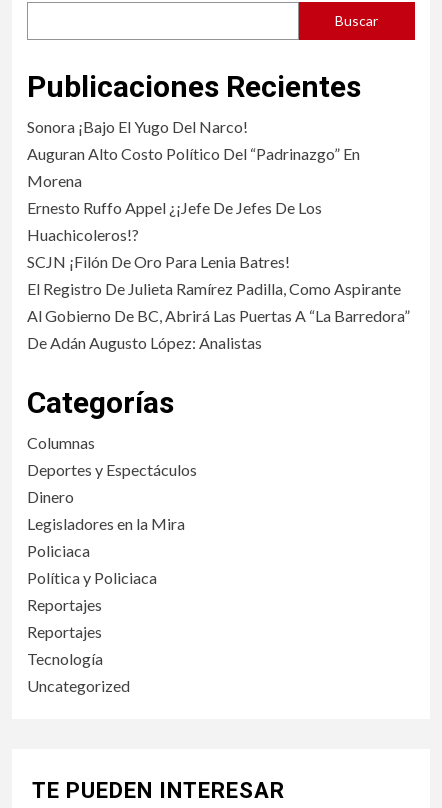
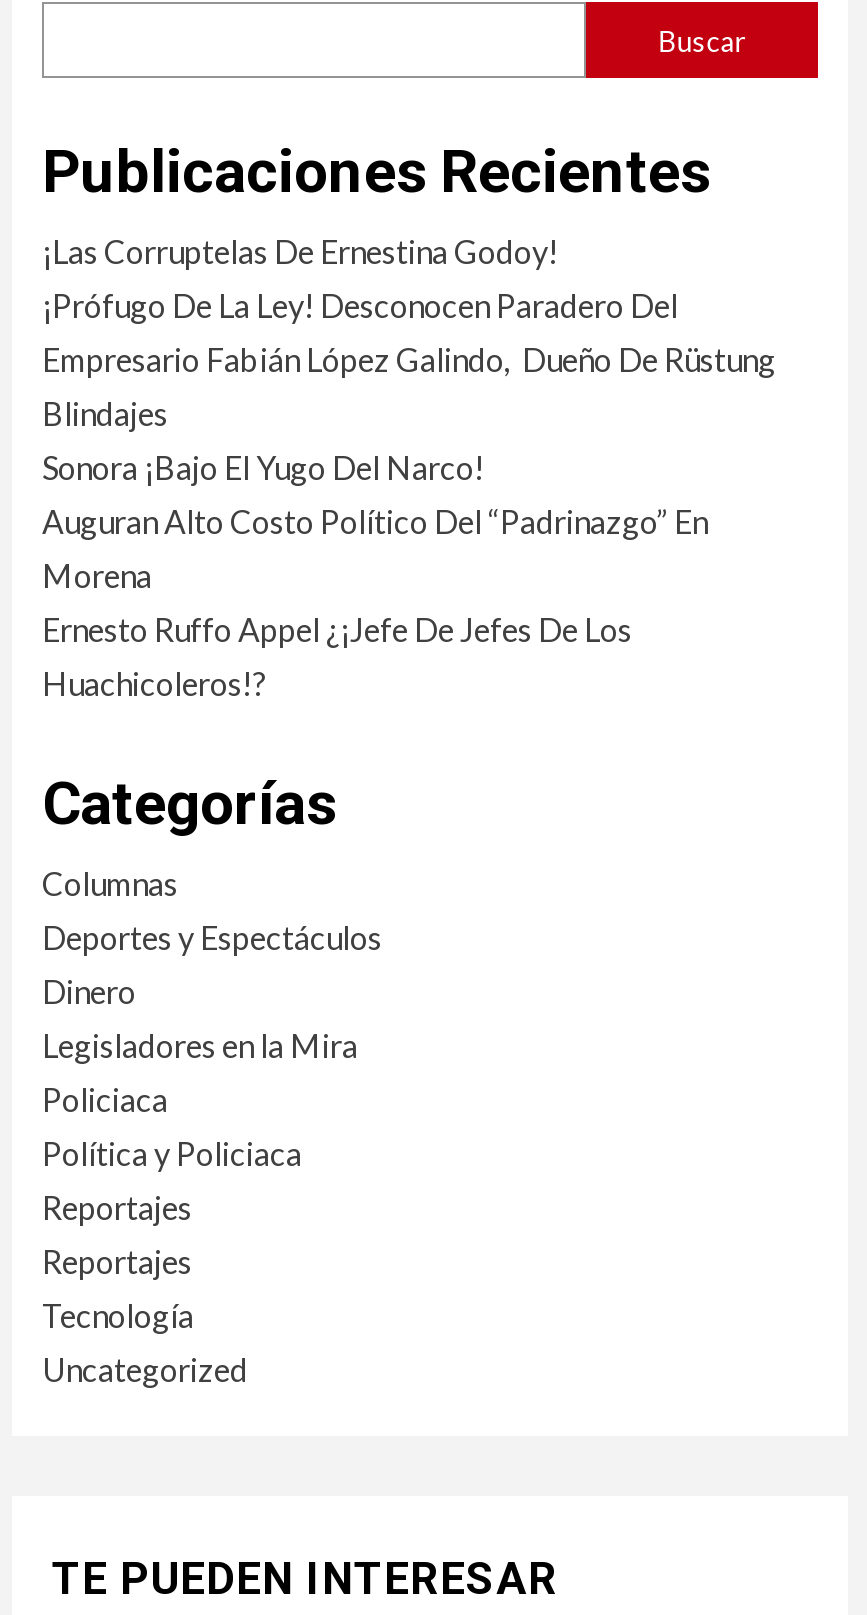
+ ¡Las Corruptelas De Ernestina Godoy!
+ ¡Prófugo De La Ley! Desconocen Paradero Del
+ Empresario Fabián López Galindo, Dueño De Rüstung
+ Blindajes

moved down: Sonora ¡Bajo El Yugo Del Narco! | Auguran Alto Costo Político Del “Padrinazgo” En | Morena | Ernesto Ruffo Appel ¿¡Jefe De Jefes De Los | Huachicoleros!?

- SCJN ¡Filón De Oro Para Lenia Batres!
- El Registro De Julieta Ramírez Padilla, Como Aspirante
- Al Gobierno De BC, Abrirá Las Puertas A “La Barredora”
- De Adán Augusto López: Analistas
